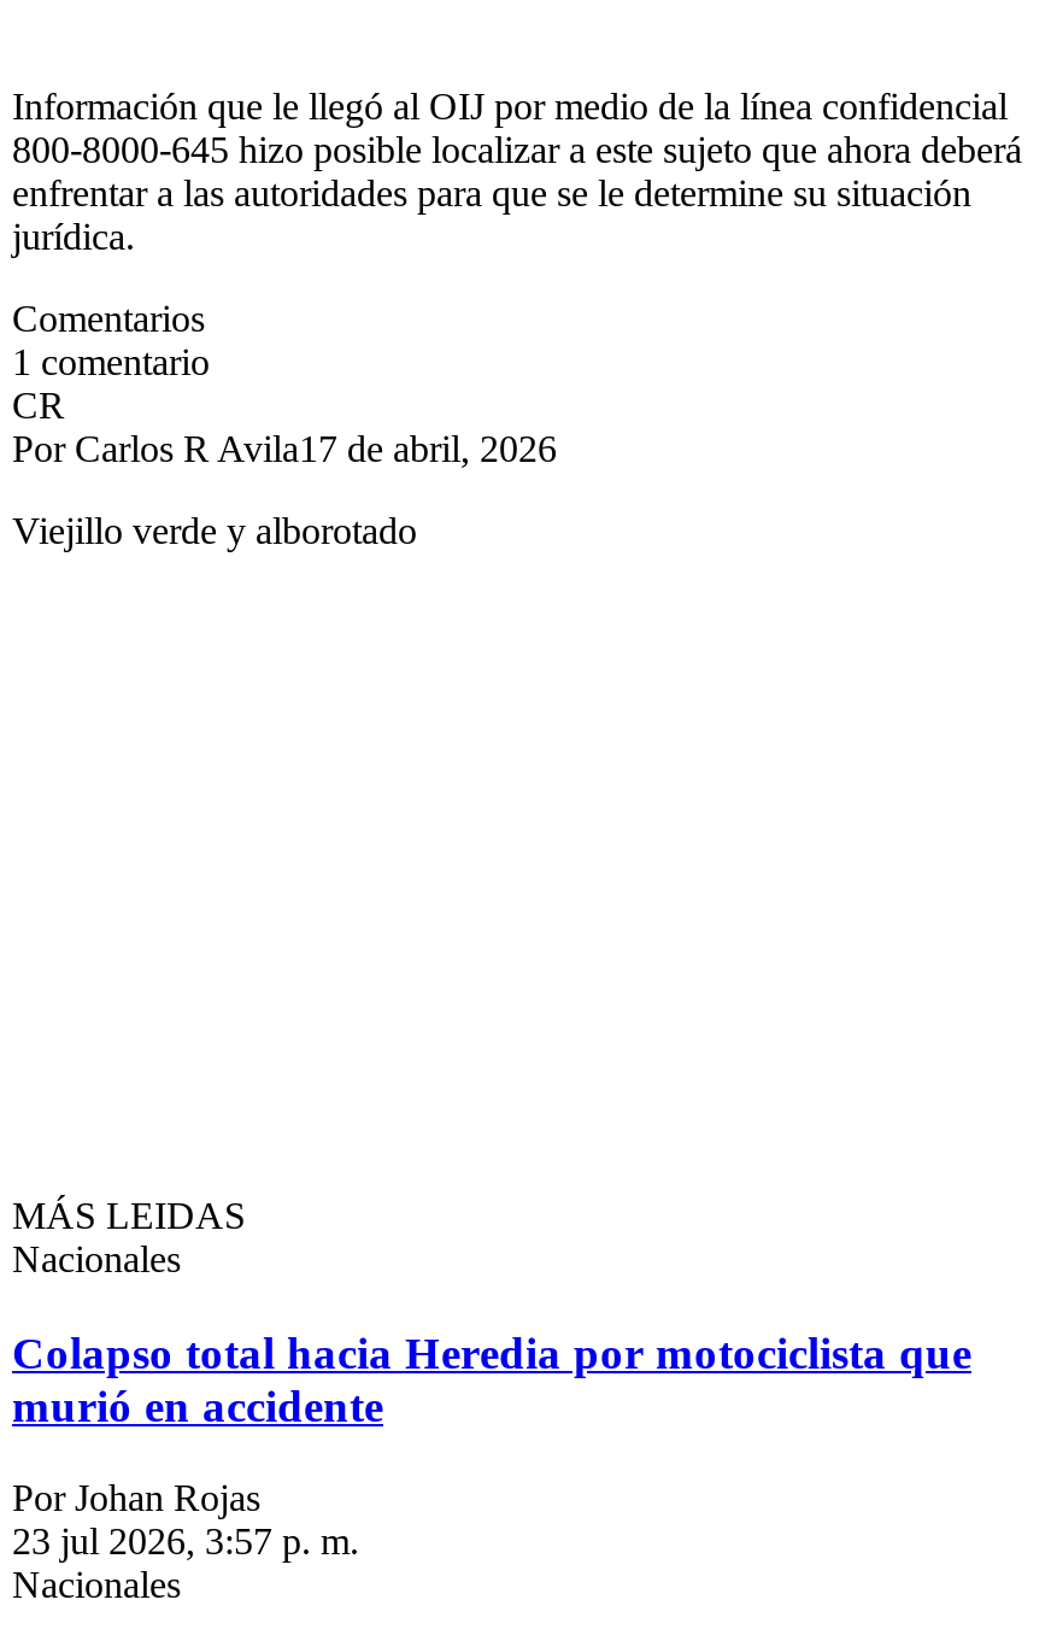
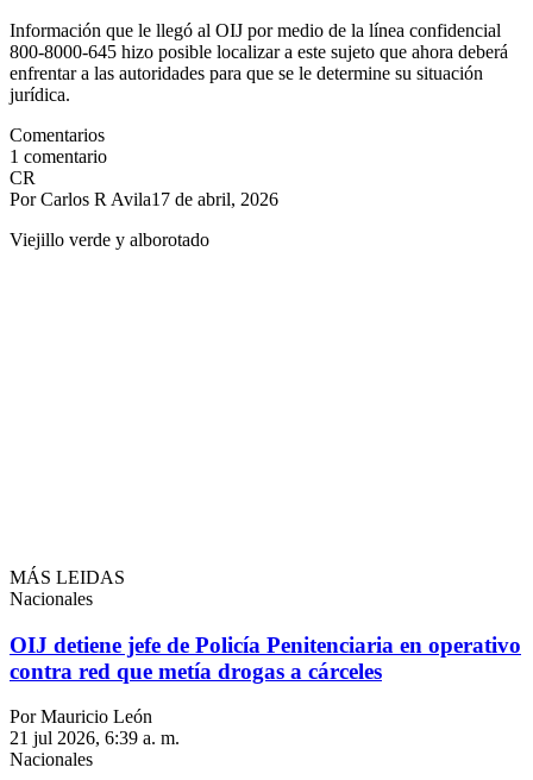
- Colapso total hacia Heredia por motociclista que
- murió en accidente
+ OIJ detiene jefe de Policía Penitenciaria en operativo
+ contra red que metía drogas a cárceles

- Por Johan Rojas
- 23 jul 2026, 3:57 p. m.
+ Por Mauricio León
+ 21 jul 2026, 6:39 a. m.
